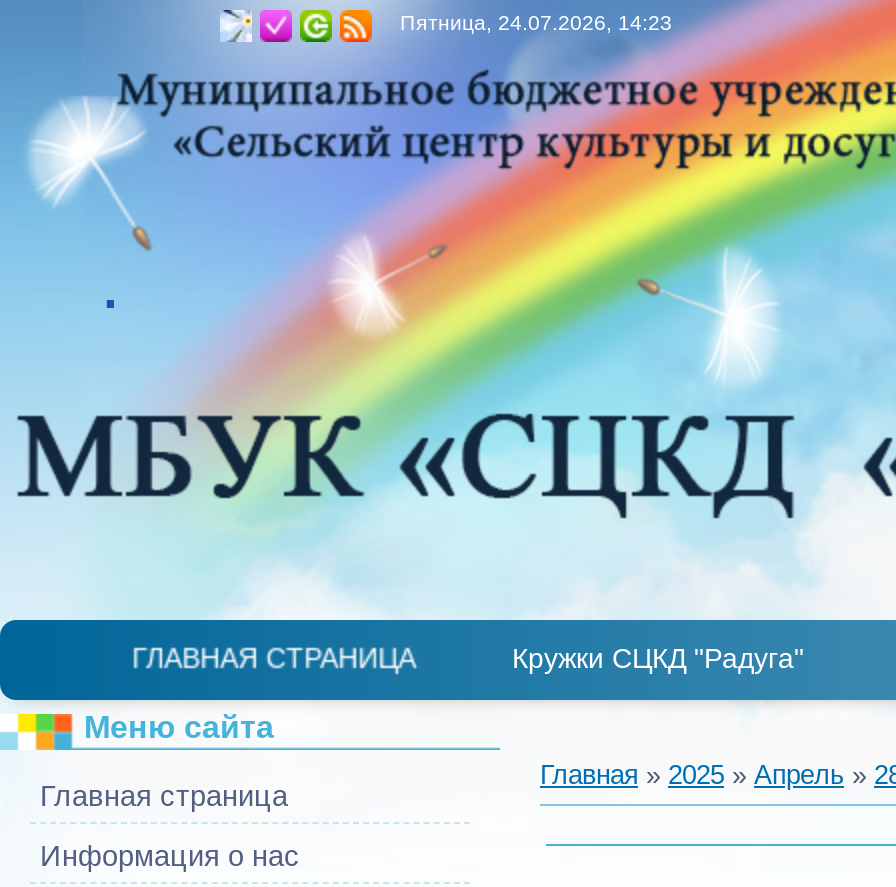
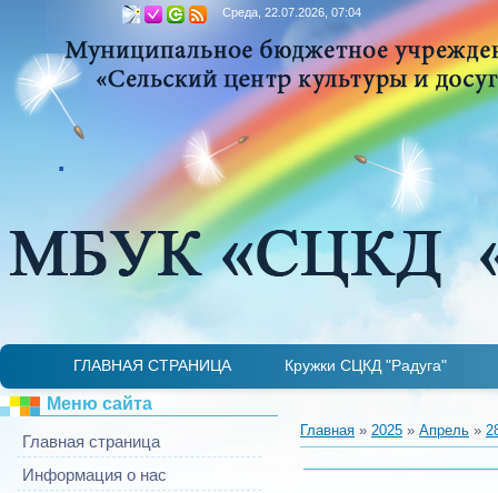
- Пятница, 24.07.2026, 14:23
+ Среда, 22.07.2026, 07:04
